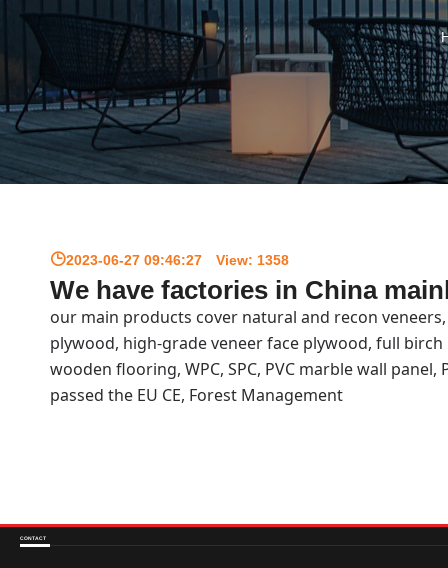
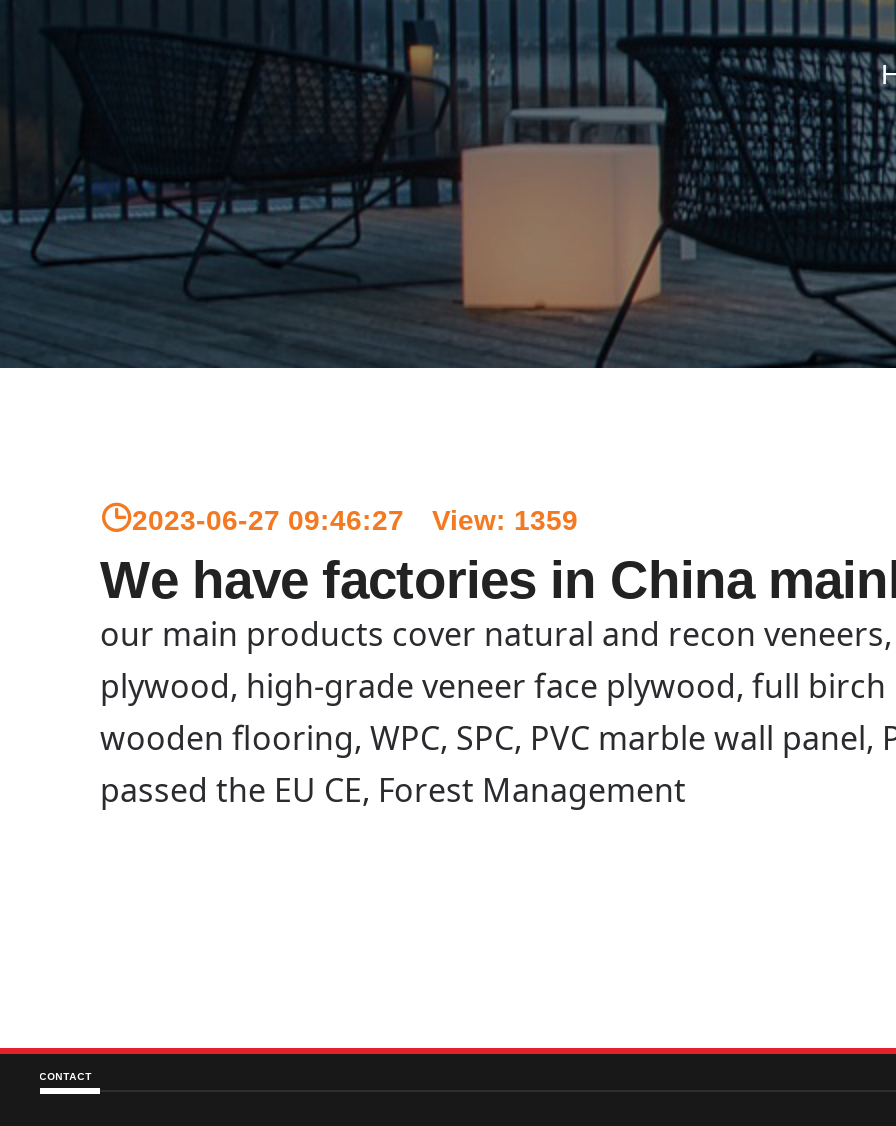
- 2023-06-27 09:46:27 View: 1358
+ 2023-06-27 09:46:27 View: 1359
